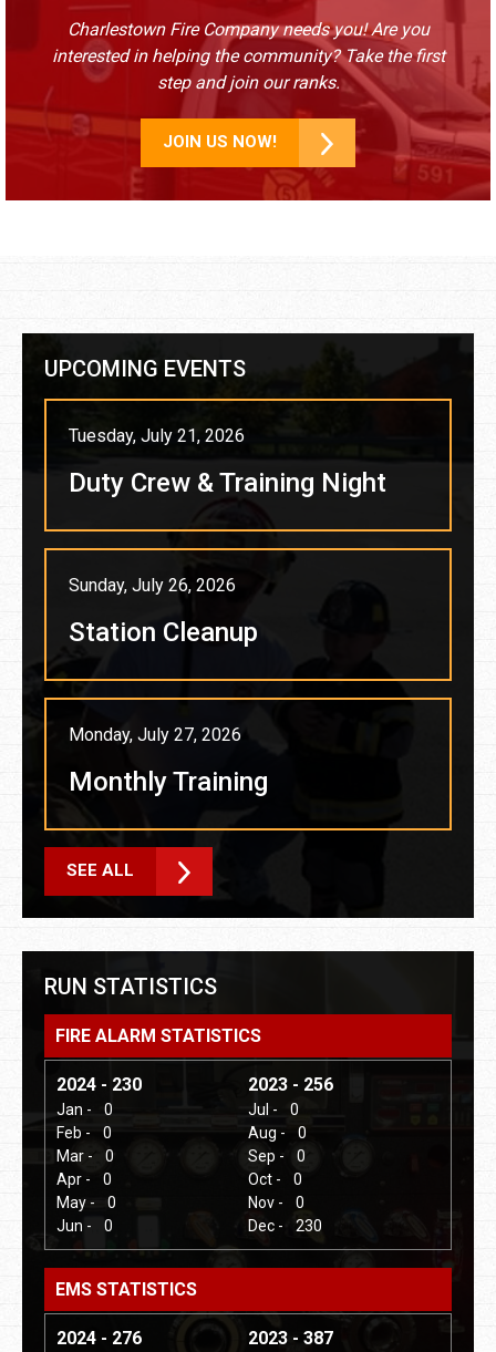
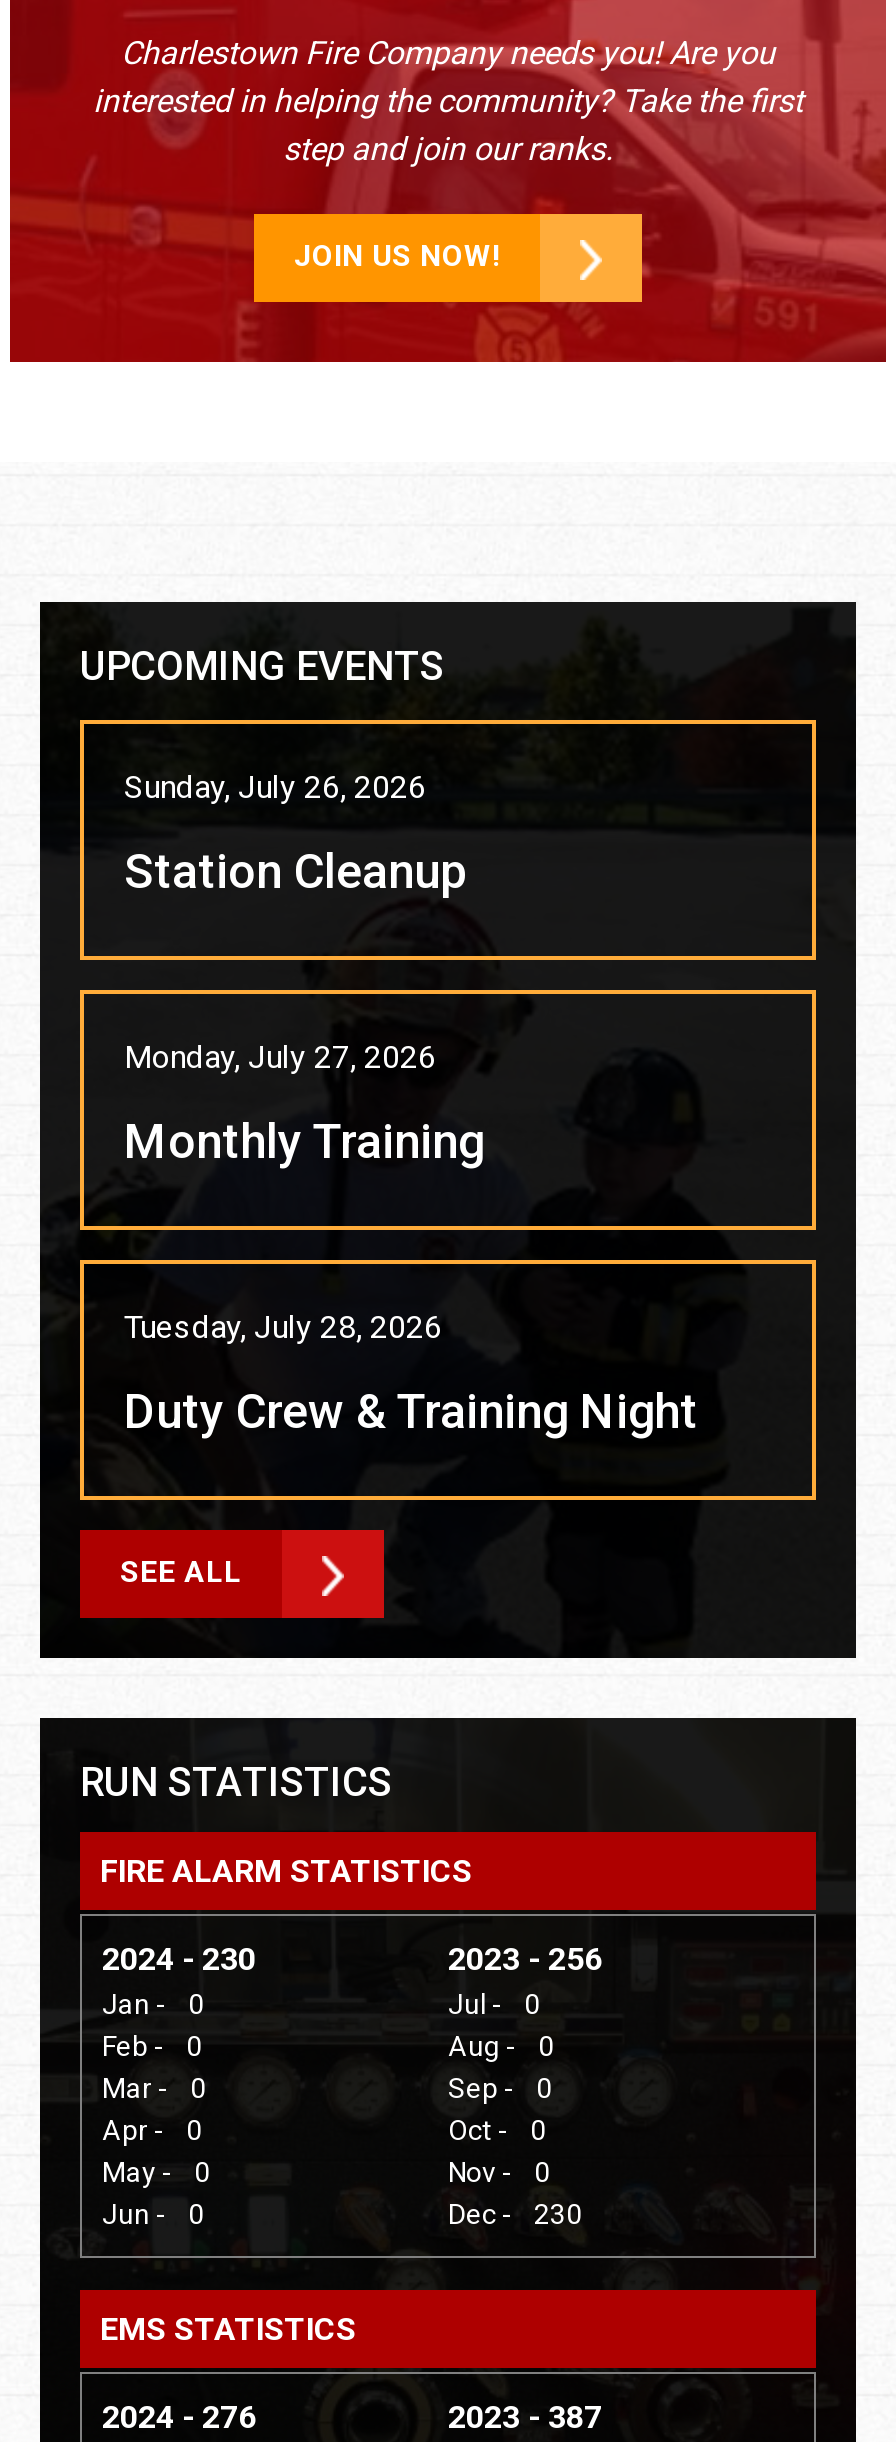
- Tuesday, July 21, 2026

moved down: Duty Crew & Training Night

moved up: Sunday, July 26, 2026 | Station Cleanup | Monday, July 27, 2026 | Monthly Training

+ Tuesday, July 28, 2026
